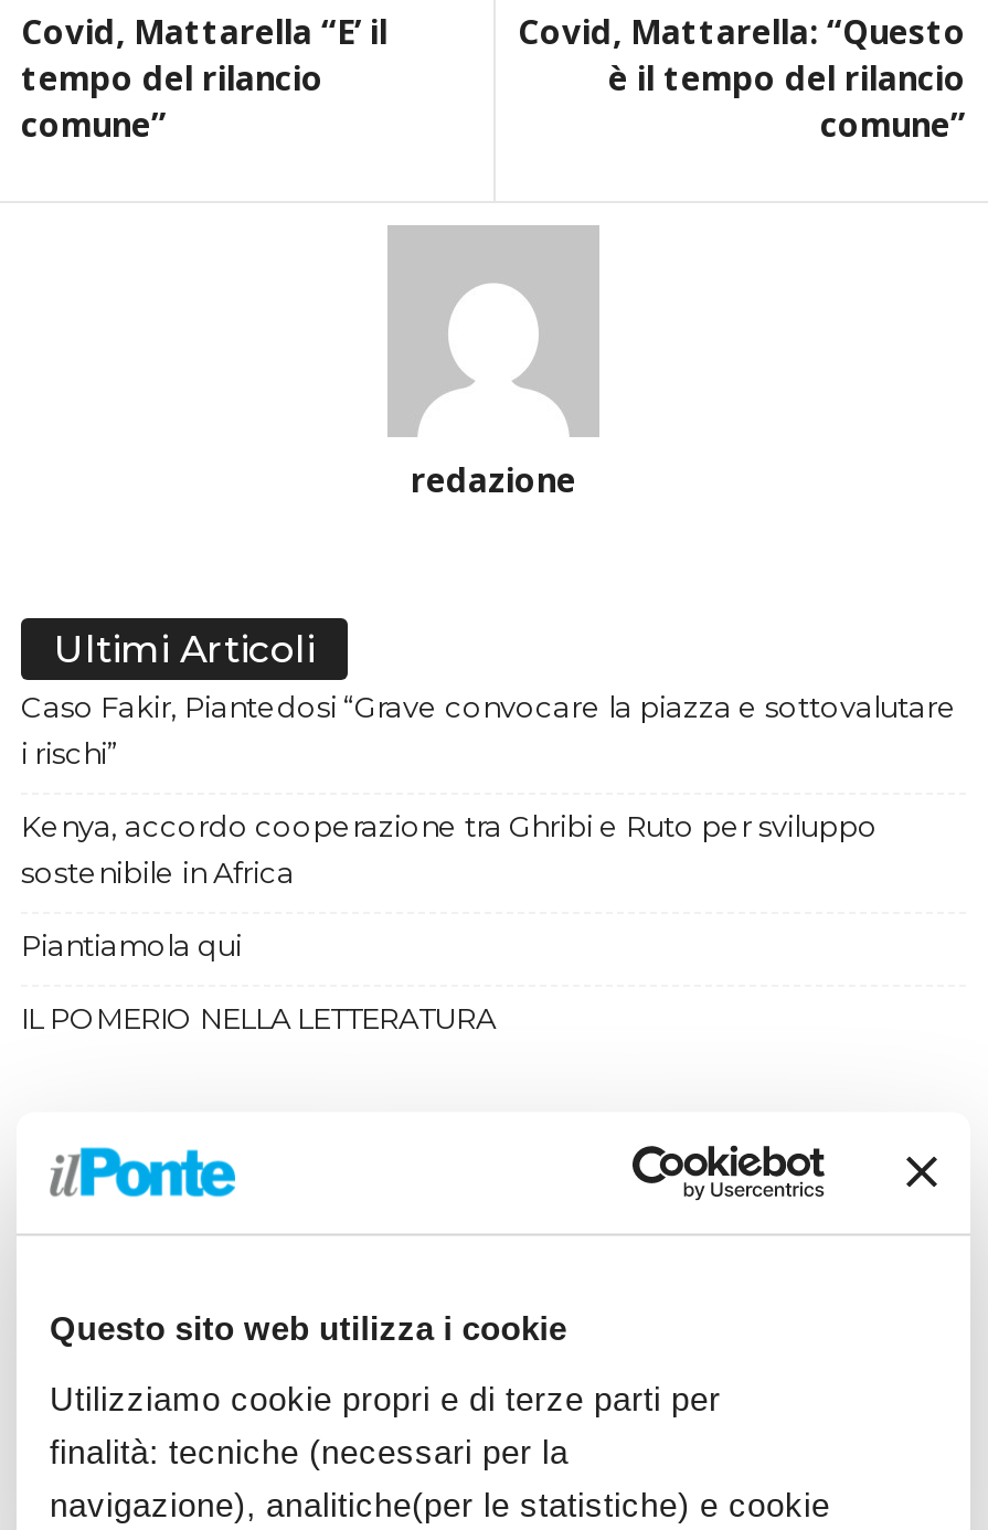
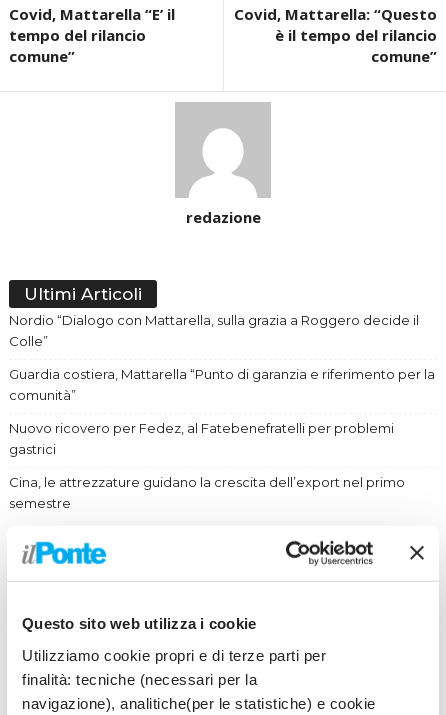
- Caso Fakir, Piantedosi “Grave convocare la piazza e sottovalutare
- i rischi”
+ Nordio “Dialogo con Mattarella, sulla grazia a Roggero decide il
+ Colle”

- Kenya, accordo cooperazione tra Ghribi e Ruto per sviluppo
- sostenibile in Africa
+ Guardia costiera, Mattarella “Punto di garanzia e riferimento per la
+ comunità”

- Piantiamola qui
+ Nuovo ricovero per Fedez, al Fatebenefratelli per problemi
+ gastrici

- IL POMERIO NELLA LETTERATURA
+ Cina, le attrezzature guidano la crescita dell’export nel primo
+ semestre
